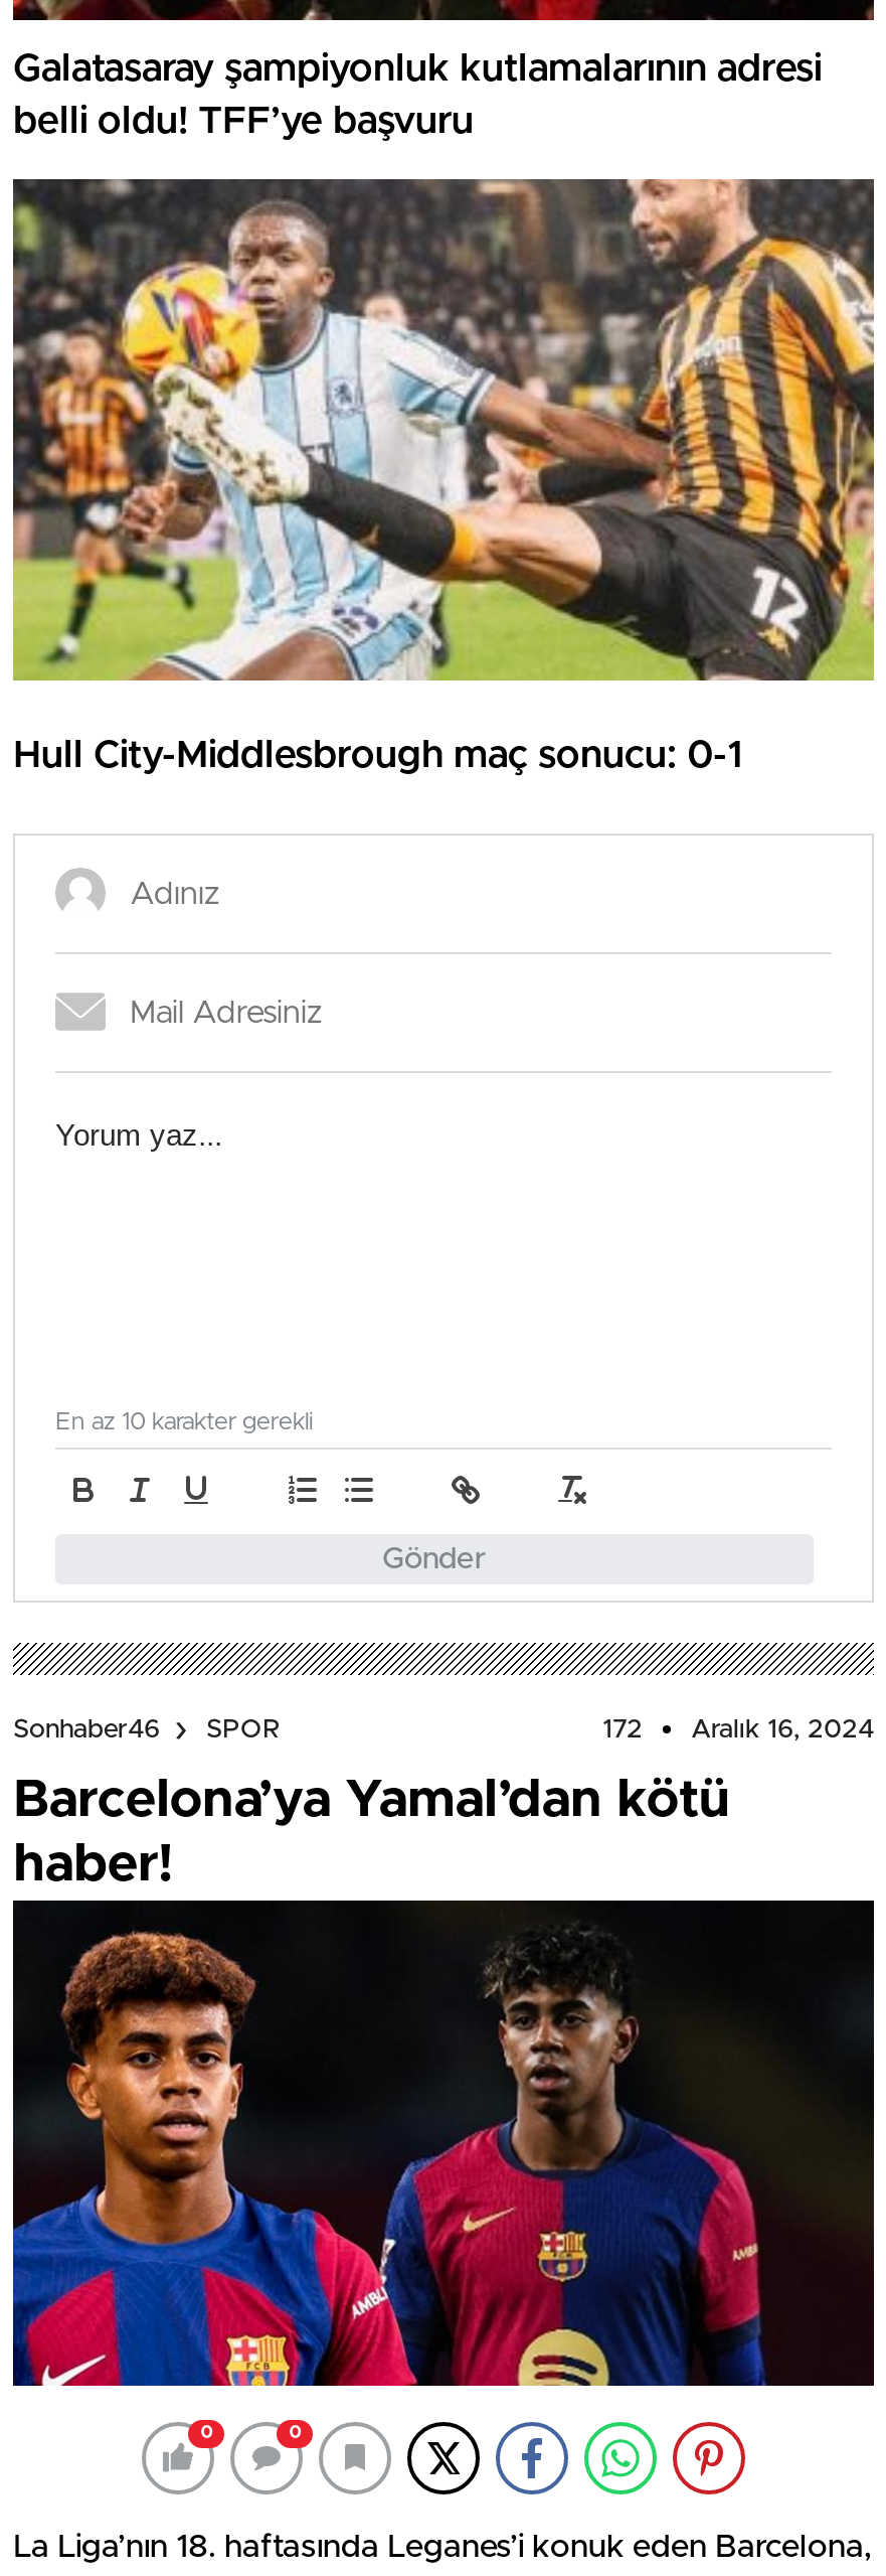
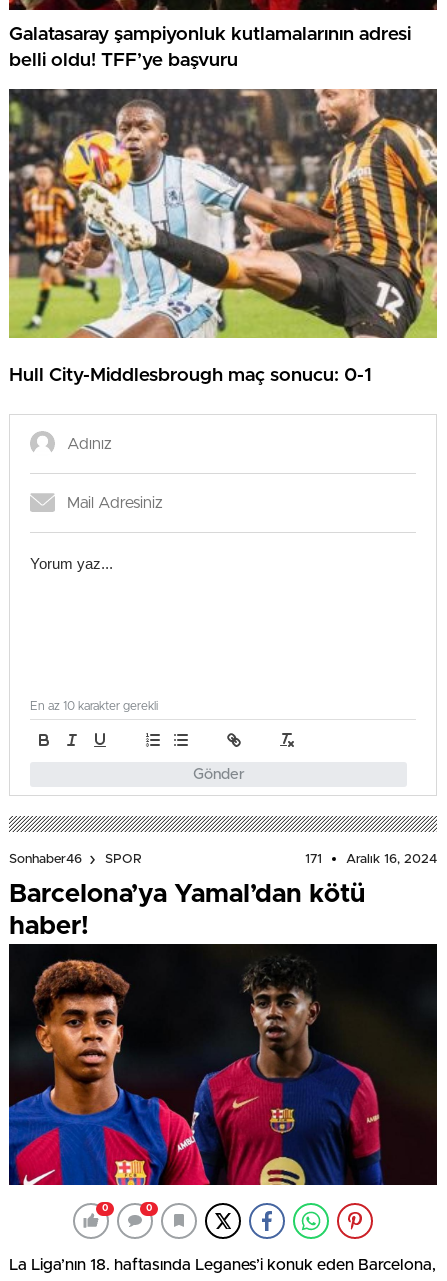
- 172 Aralık 16, 2024
+ 171 Aralık 16, 2024
